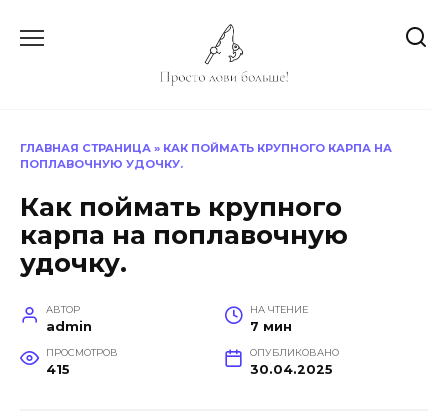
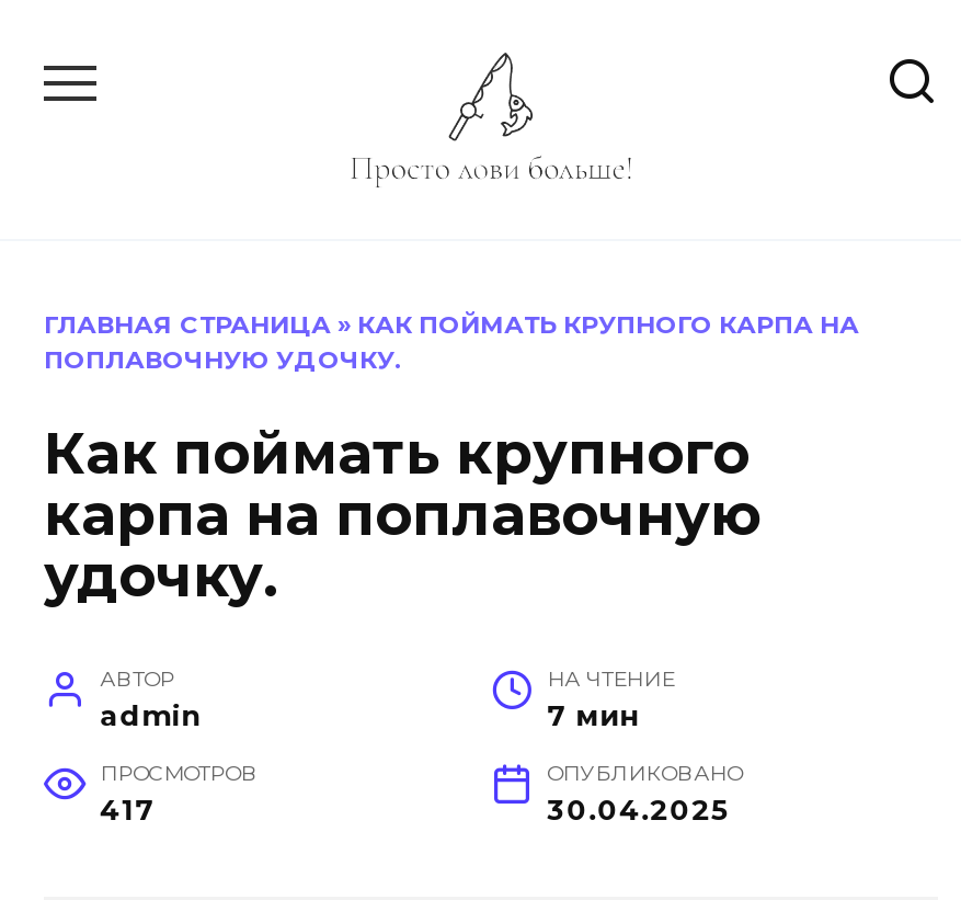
- 415
+ 417
